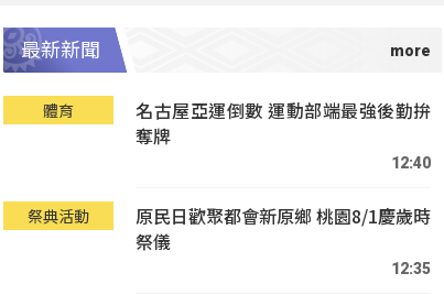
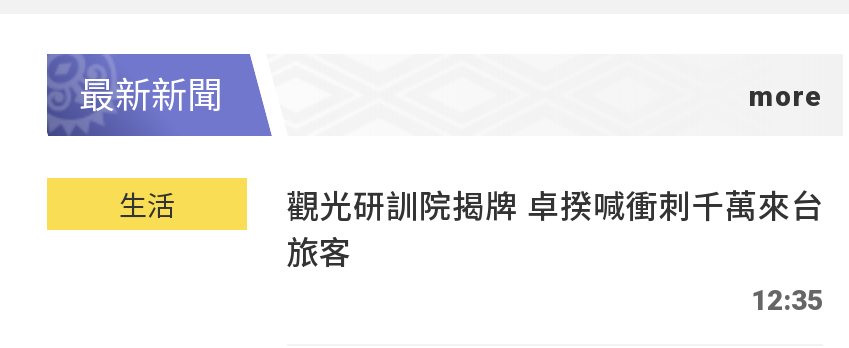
- 體育
- 名古屋亞運倒數 運動部端最強後勤拚
- 奪牌
- 12:40
- 祭典活動
- 原民日歡聚都會新原鄉 桃園8/1慶歲時
- 祭儀
+ 生活
+ 觀光研訓院揭牌 卓揆喊衝刺千萬來台
+ 旅客
